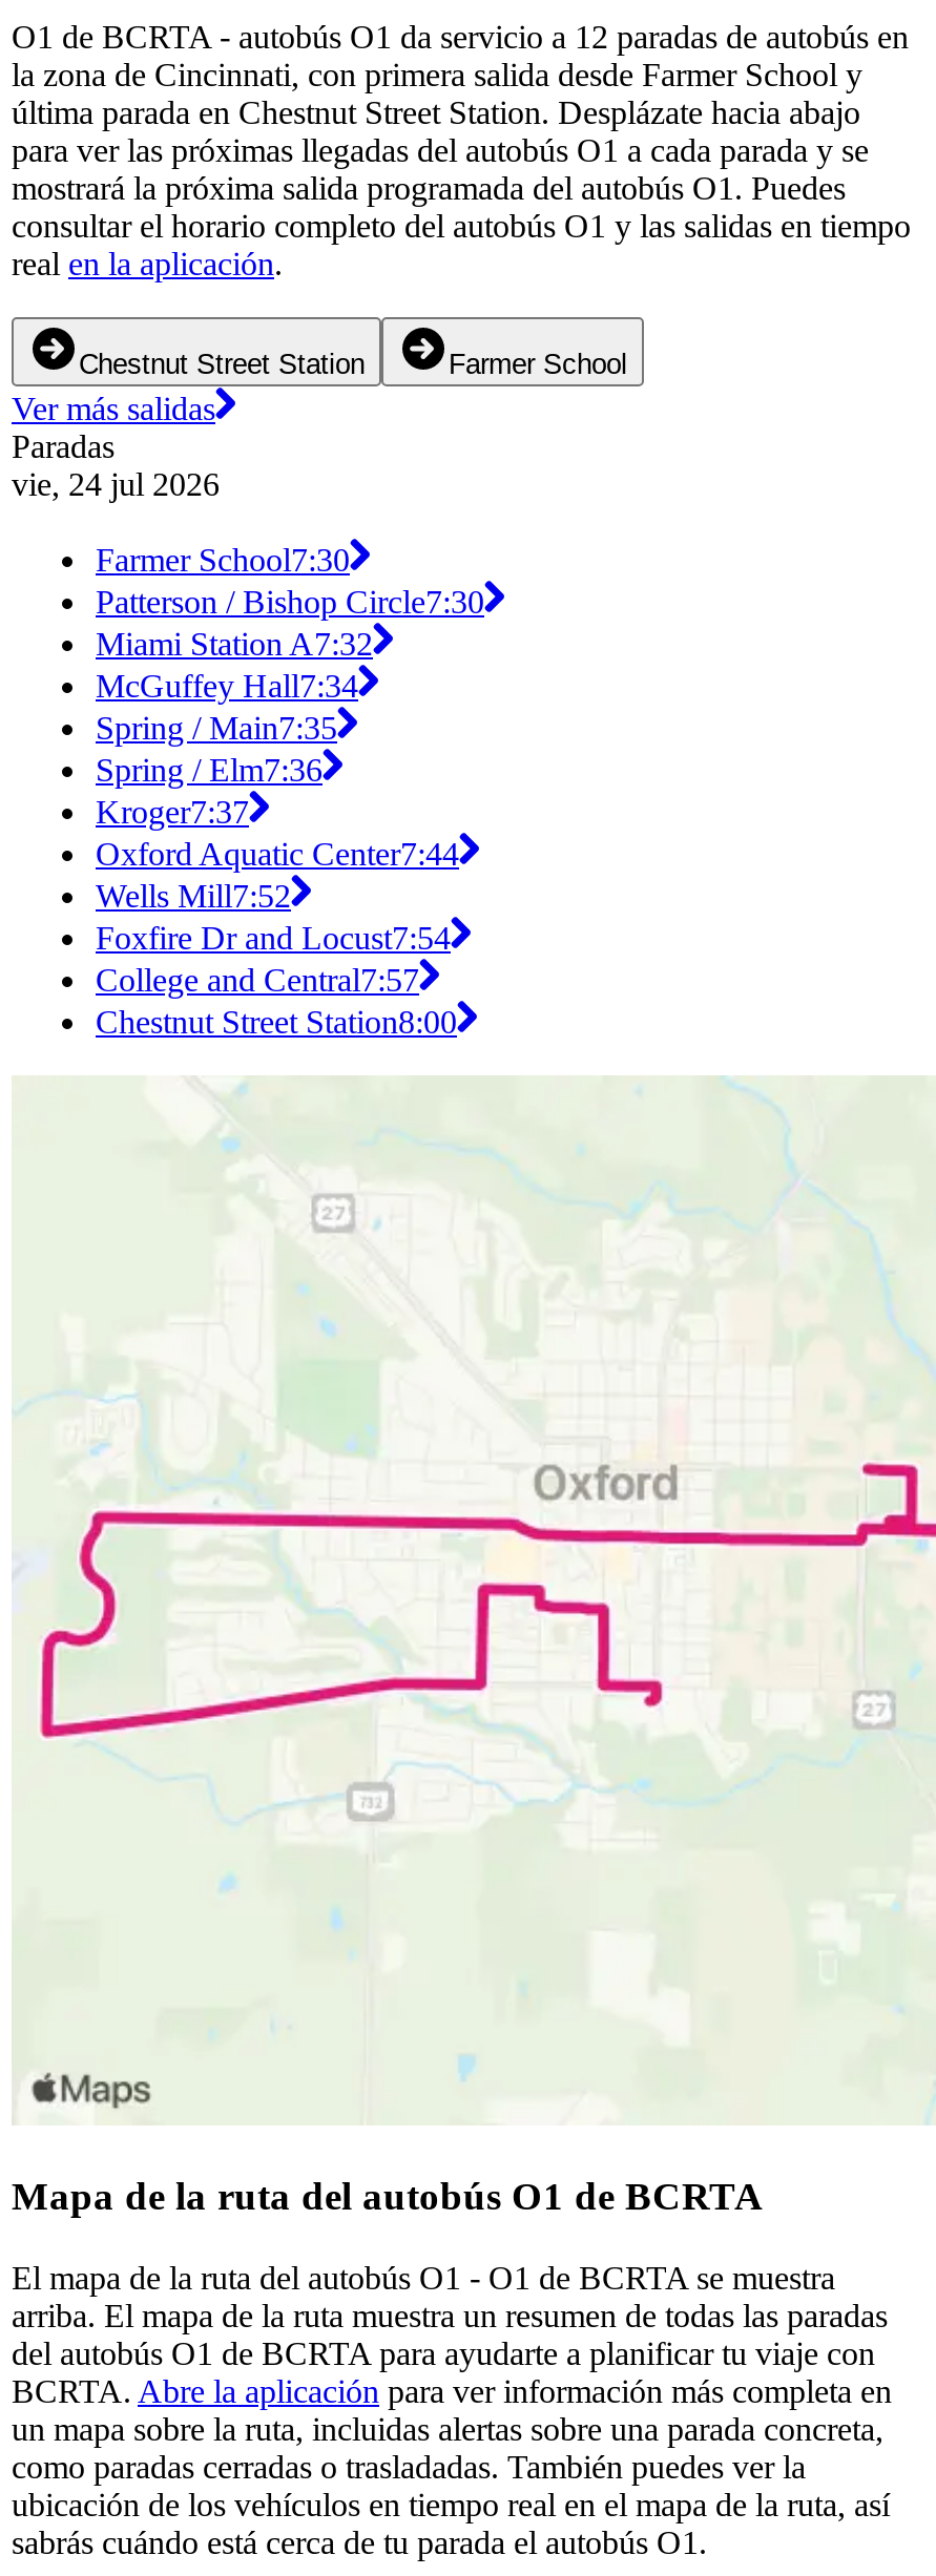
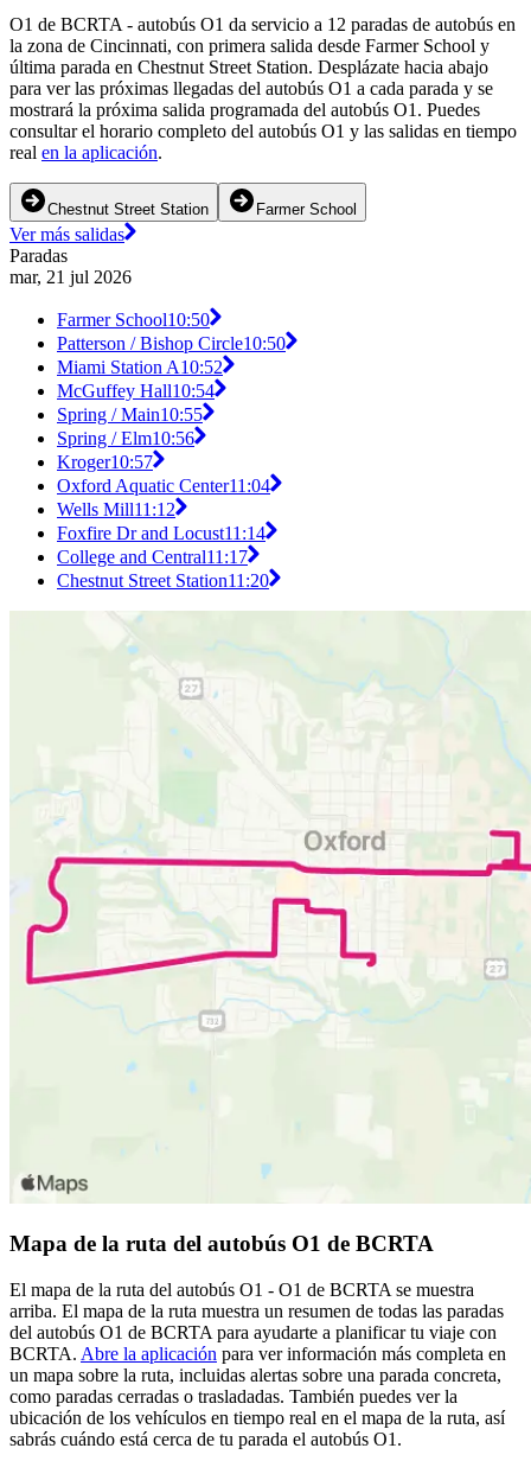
- vie, 24 jul 2026
+ mar, 21 jul 2026

- Farmer School7:30
+ Farmer School10:50

- Patterson / Bishop Circle7:30
+ Patterson / Bishop Circle10:50

- Miami Station A 7:32
+ Miami Station A 10:52

- McGuffey Hall7:34
+ McGuffey Hall10:54

- Spring / Main7:35
+ Spring / Main10:55

- Spring / Elm7:36
+ Spring / Elm10:56

- Kroger7:37
+ Kroger10:57

- Oxford Aquatic Center7:44
+ Oxford Aquatic Center11:04

- Wells Mill7:52
+ Wells Mill11:12

- Foxfire Dr and Locust7:54
+ Foxfire Dr and Locust11:14

- College and Central7:57
+ College and Central11:17

- Chestnut Street Station8:00
+ Chestnut Street Station11:20
